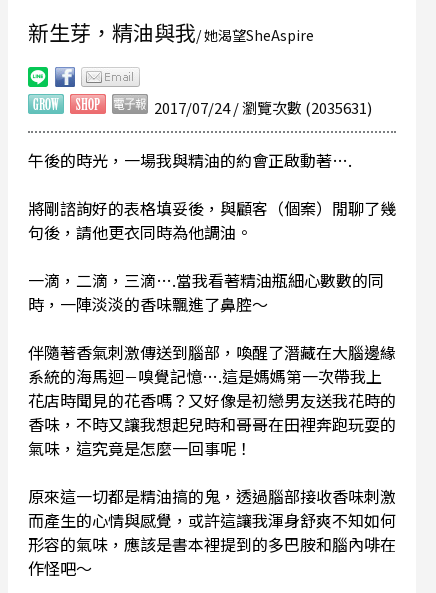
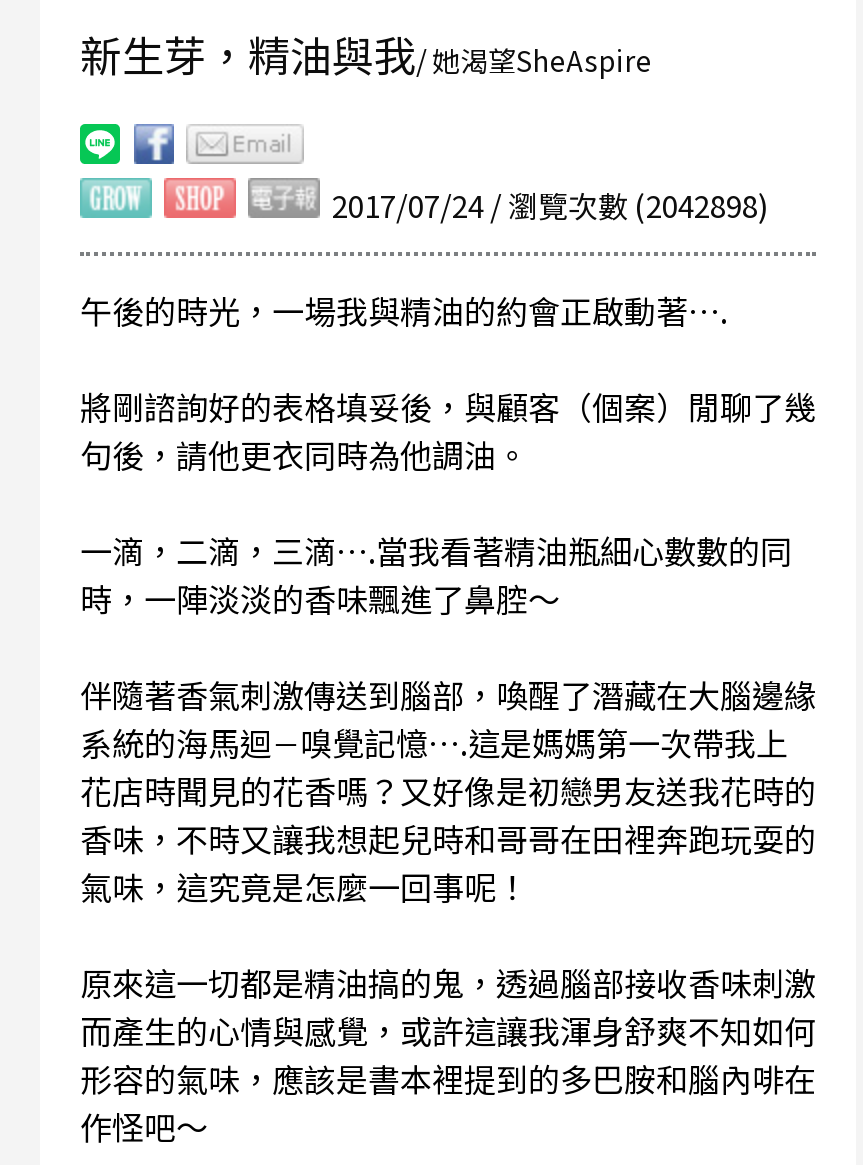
- 2017/07/24 / 瀏覽次數 (2035631)
+ 2017/07/24 / 瀏覽次數 (2042898)
